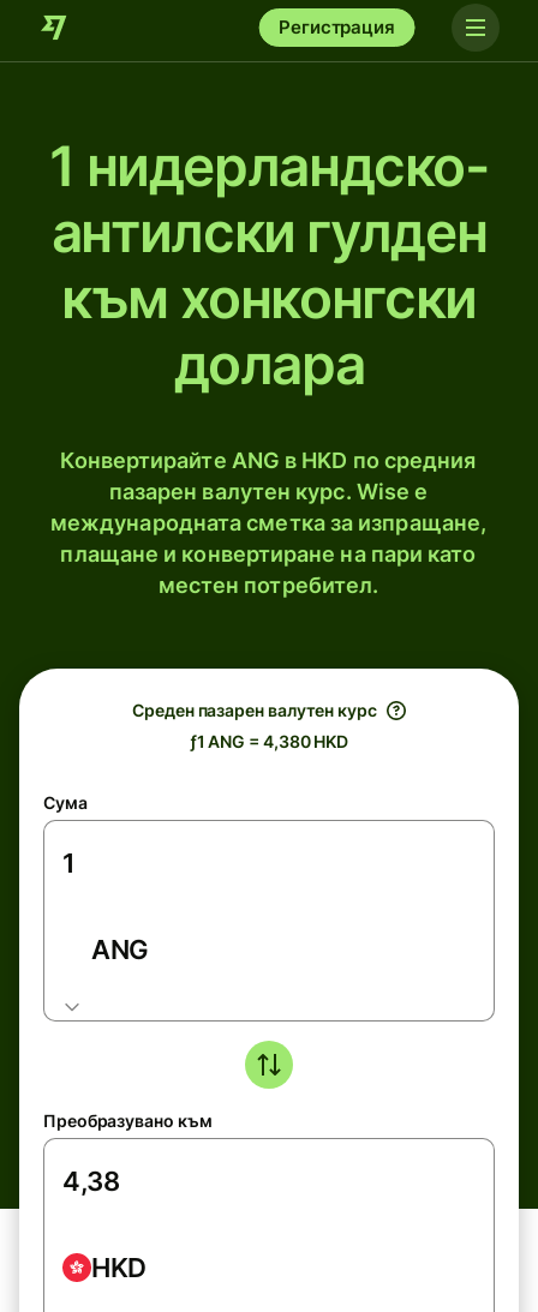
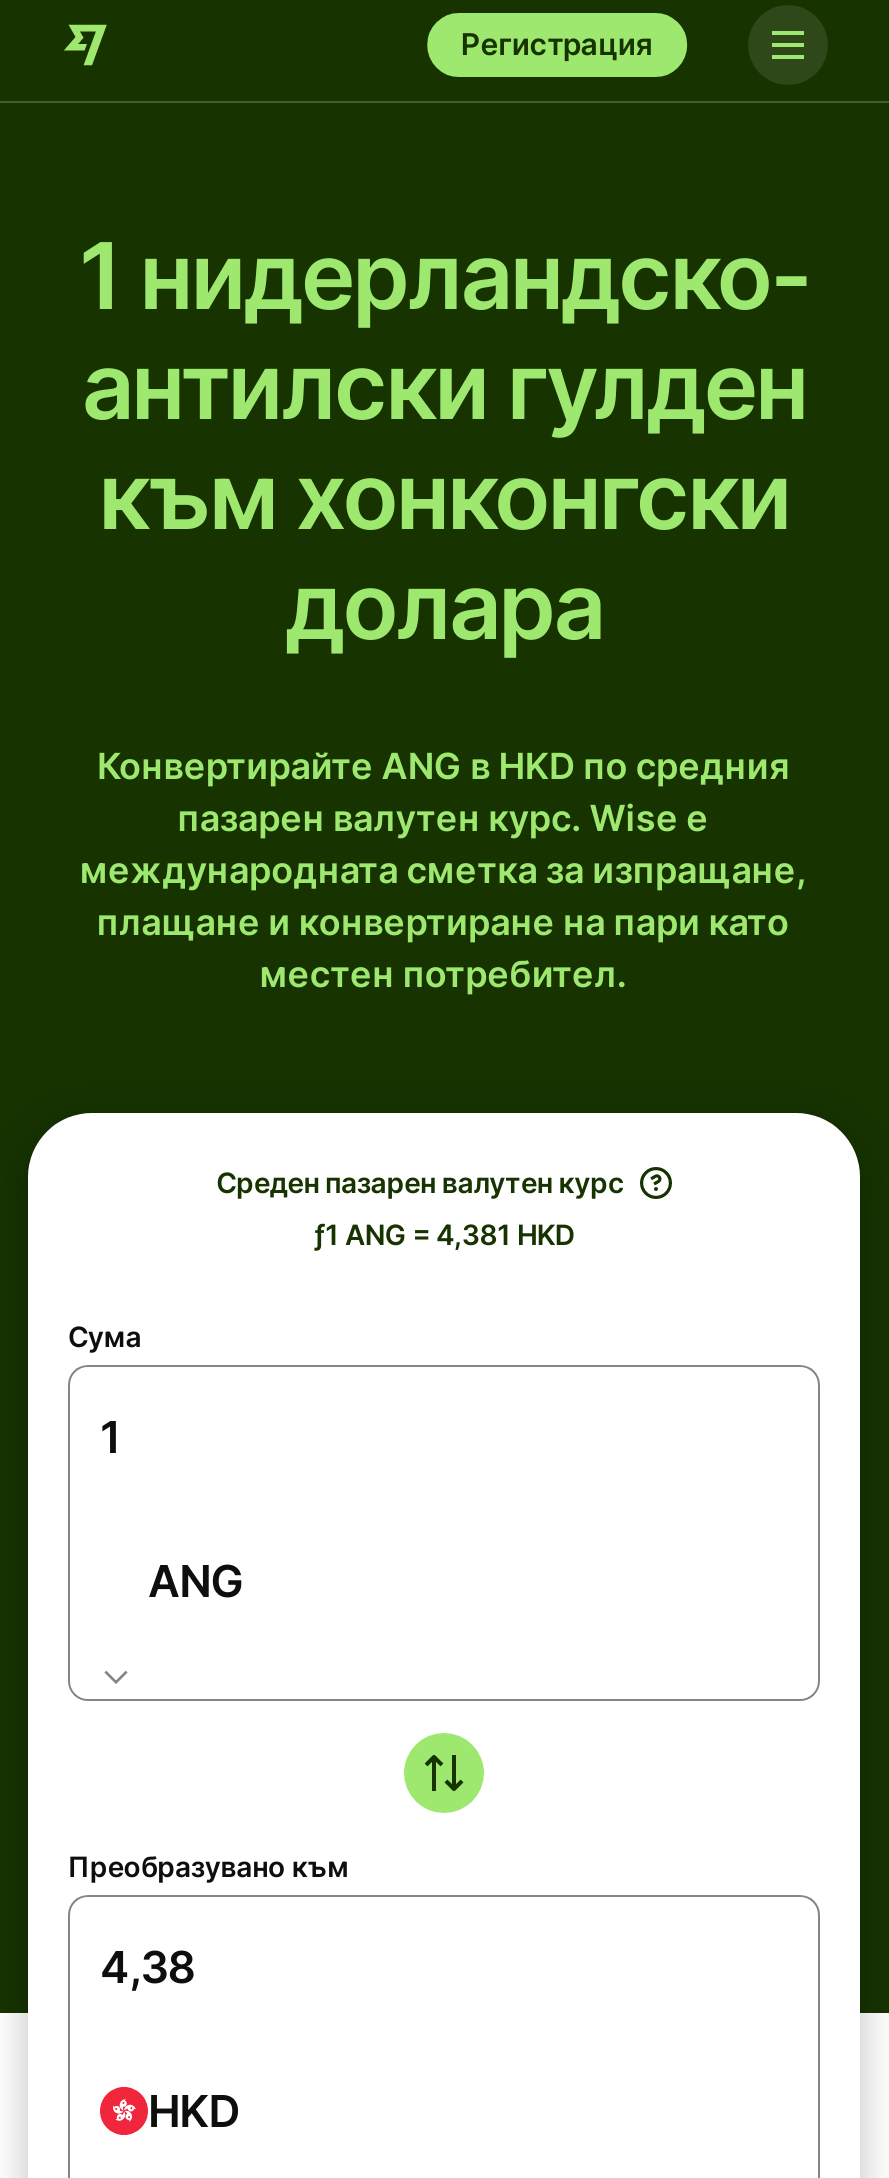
- ƒ1 ANG = 4,380 HKD
+ ƒ1 ANG = 4,381 HKD
